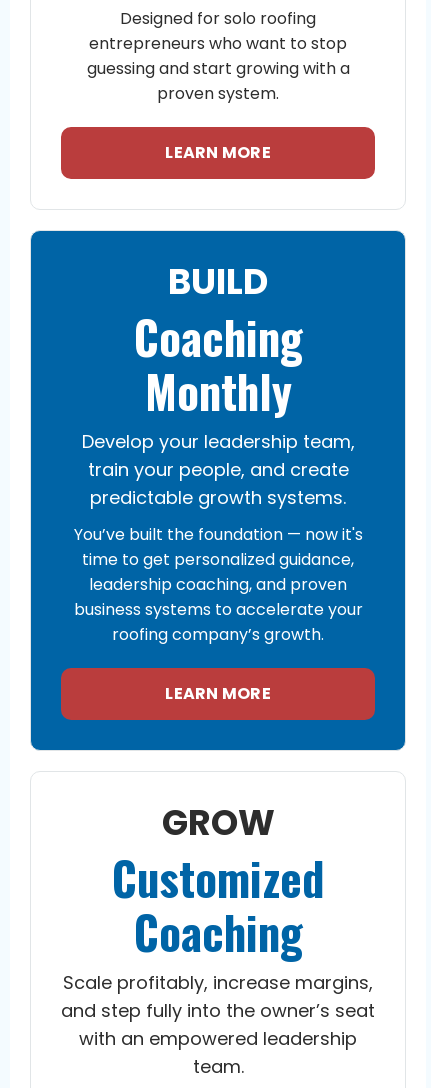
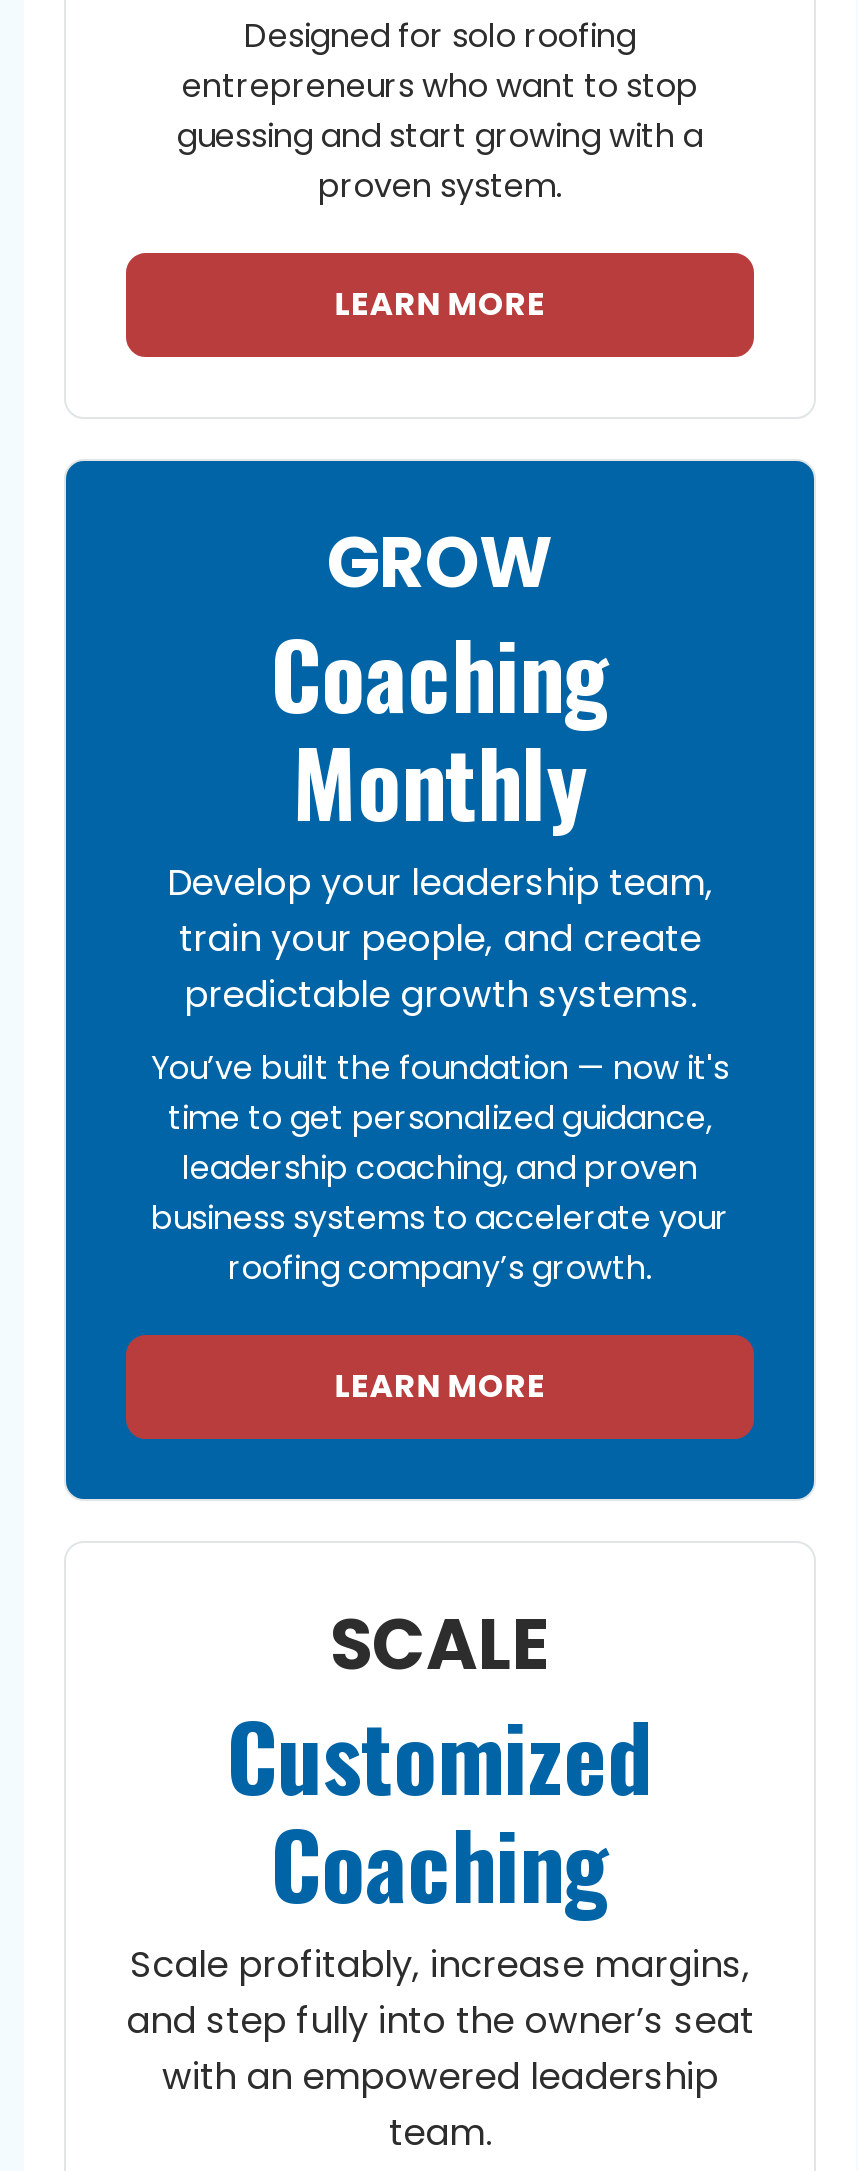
- BUILD

+ SCALE

moved up: GROW
